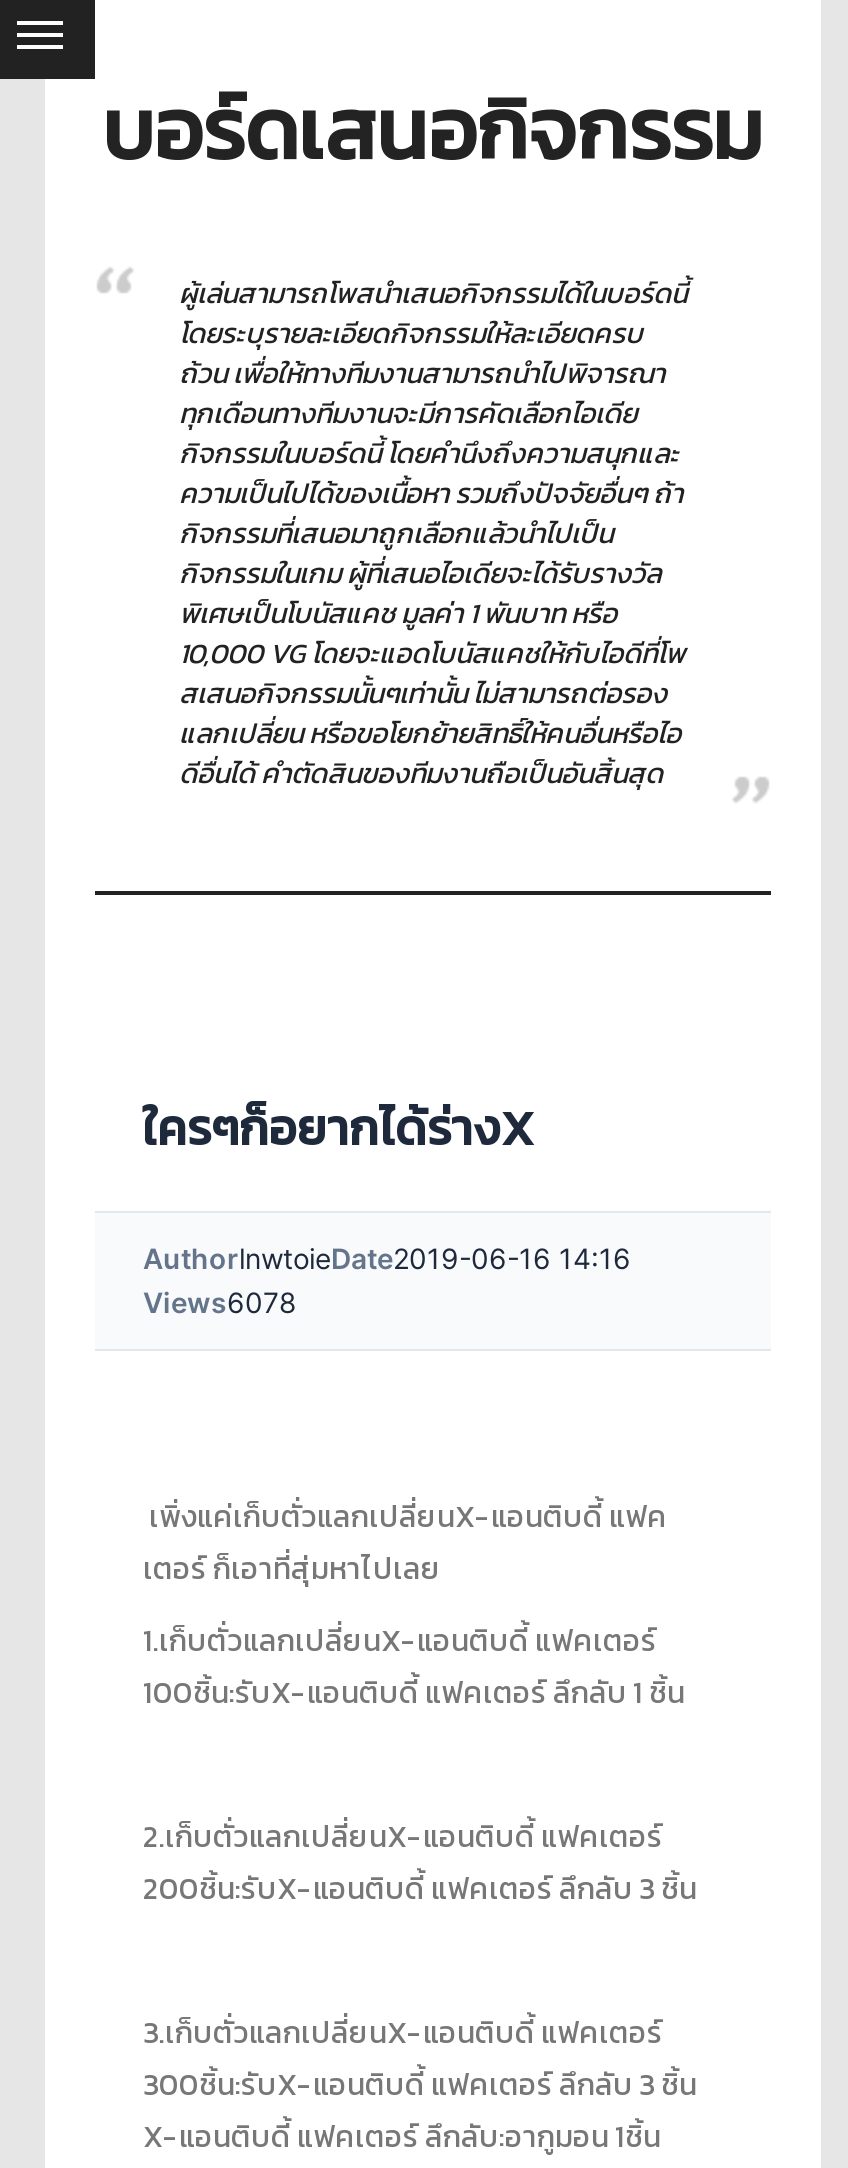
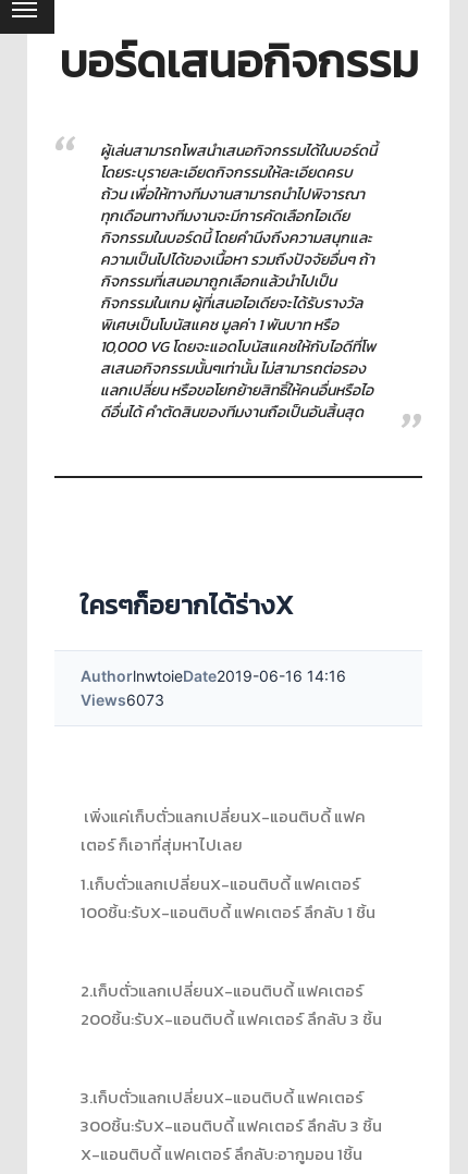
- Views6078
+ Views6073
